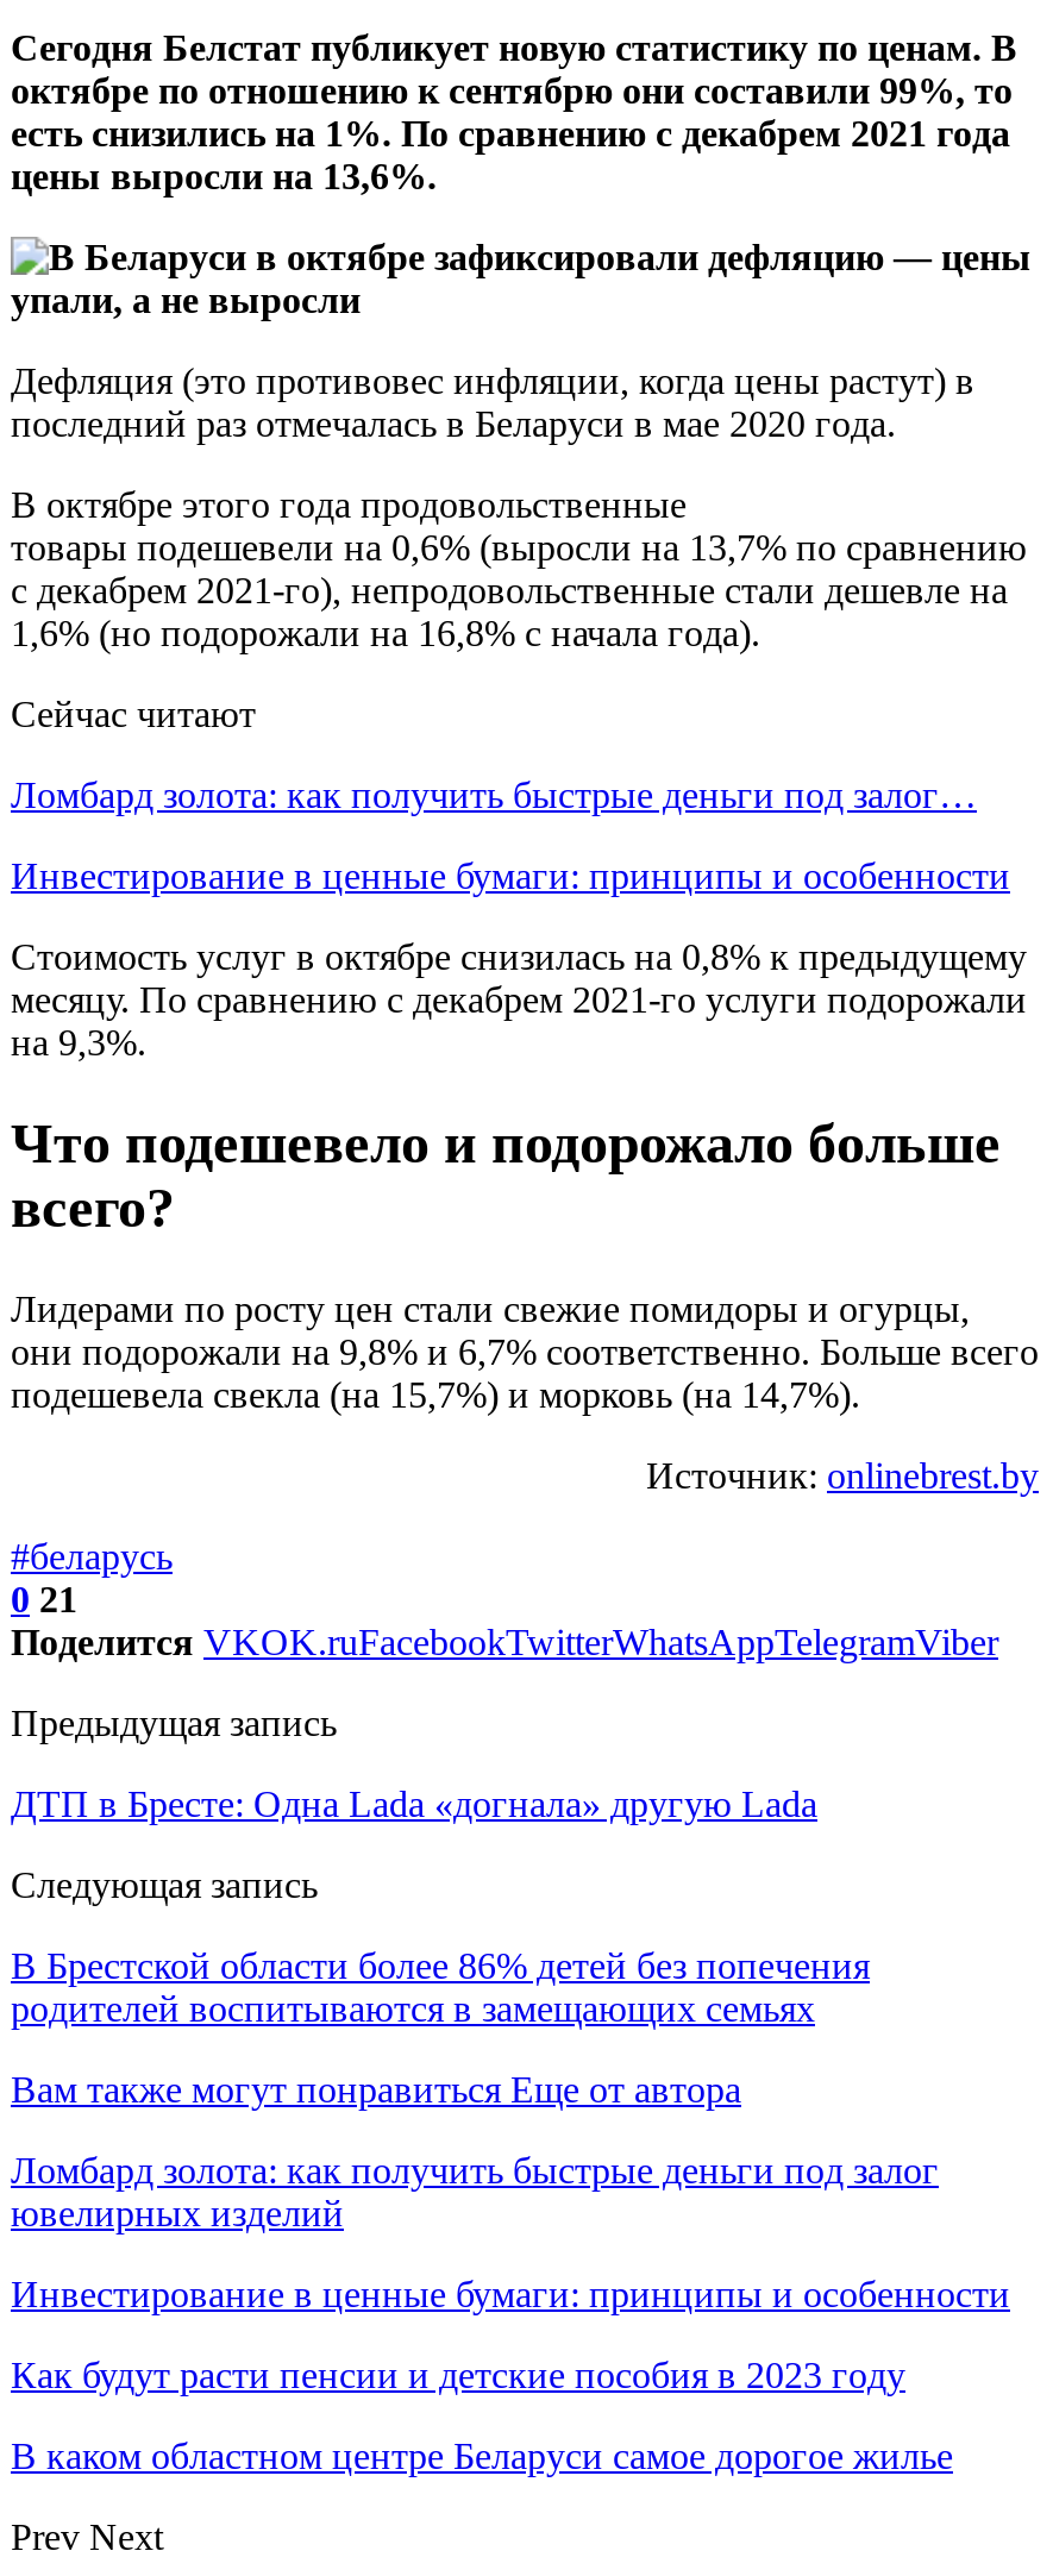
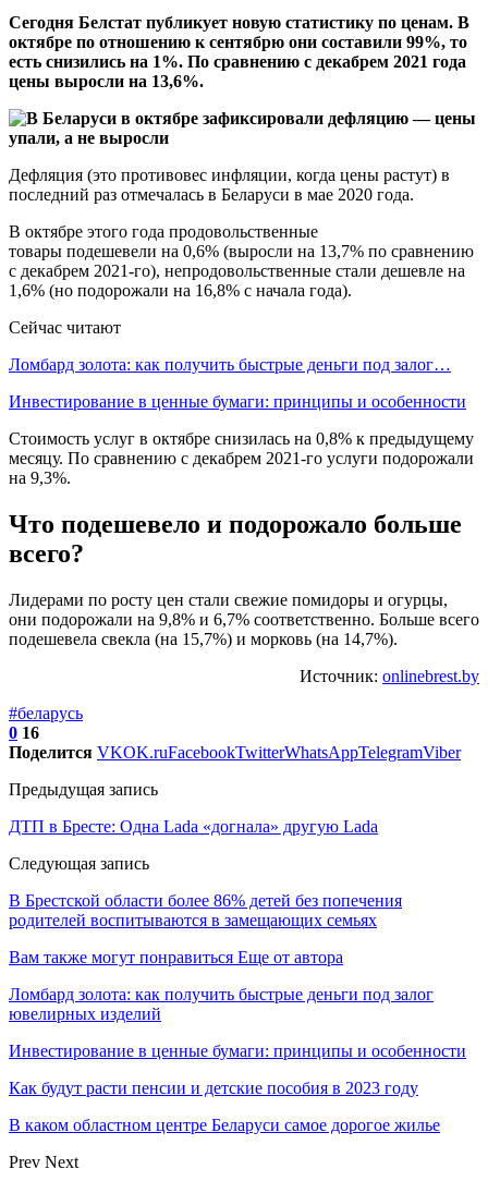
- 0 21
+ 0 16
